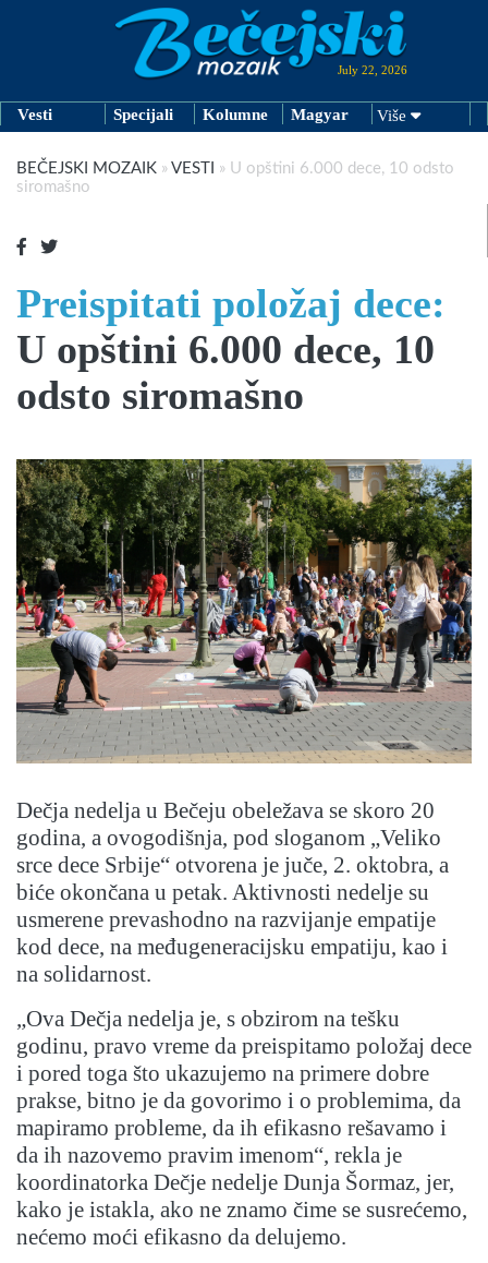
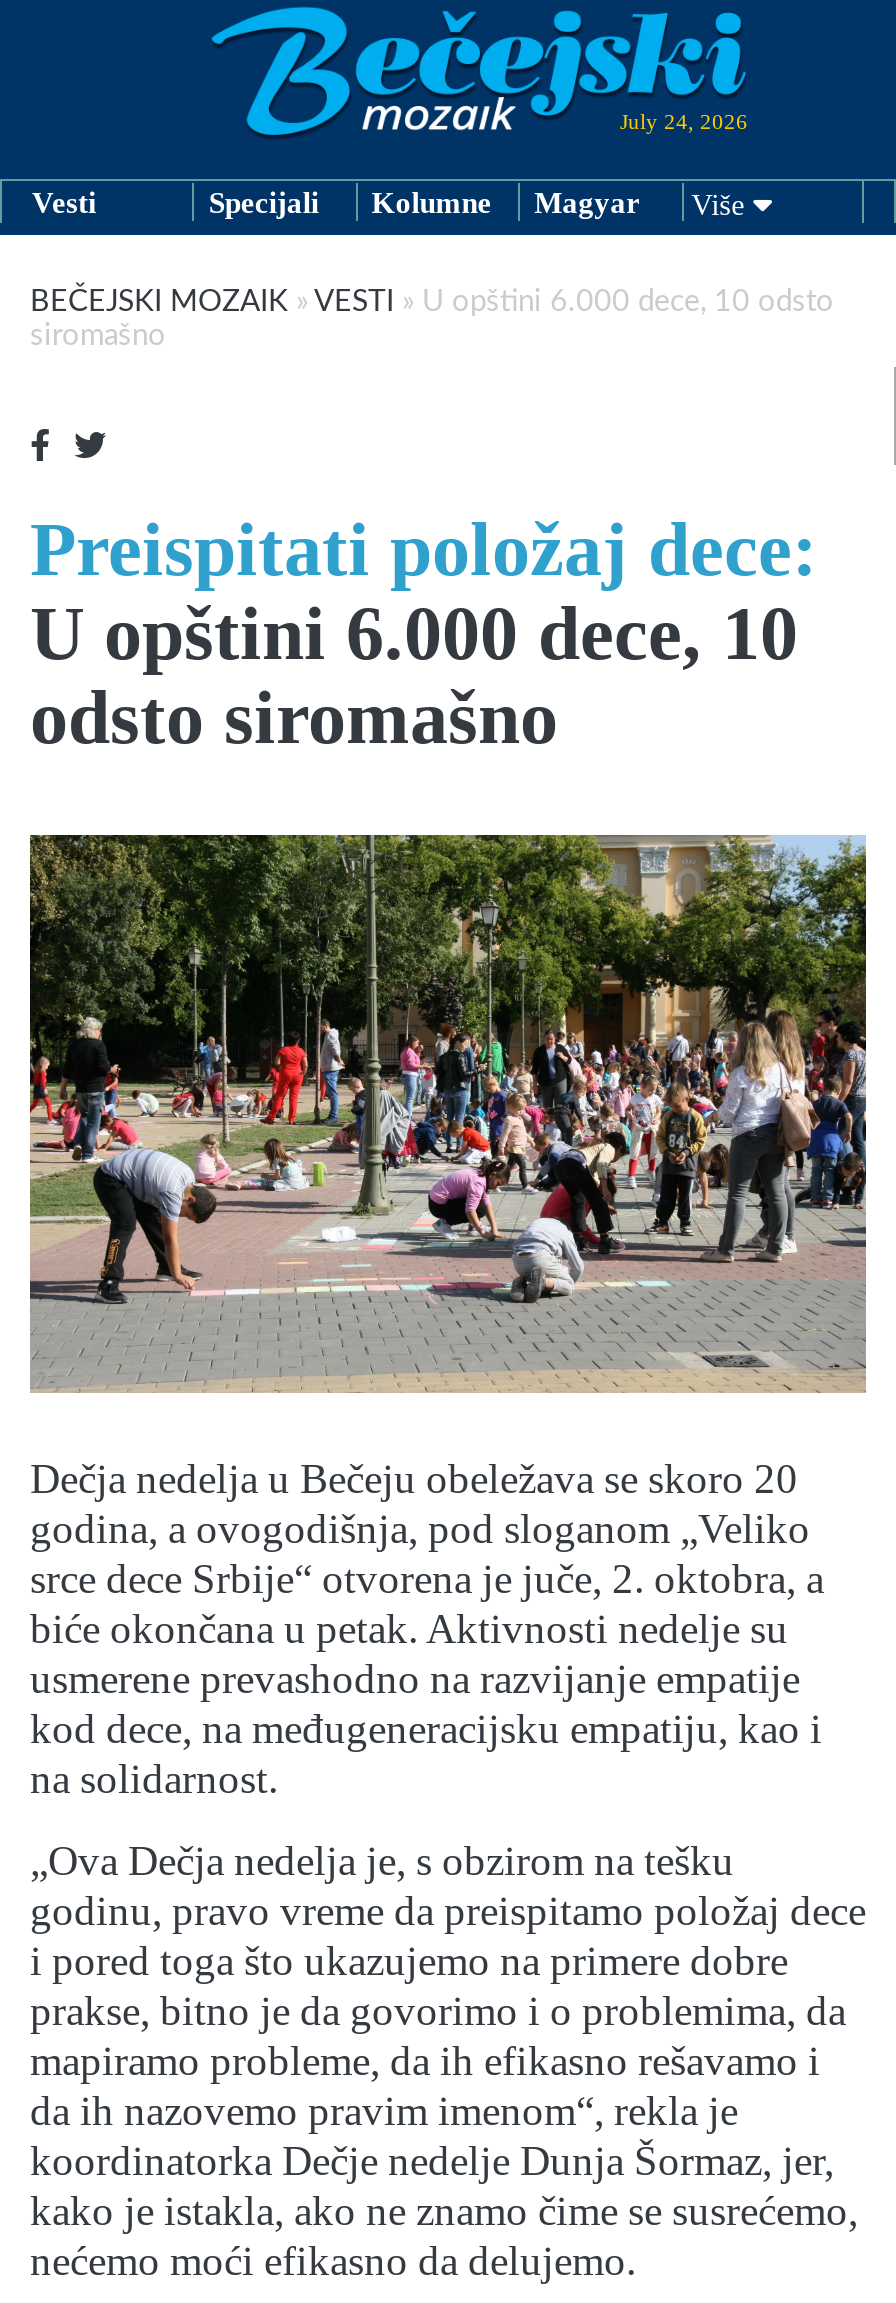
- July 22, 2026
+ July 24, 2026
